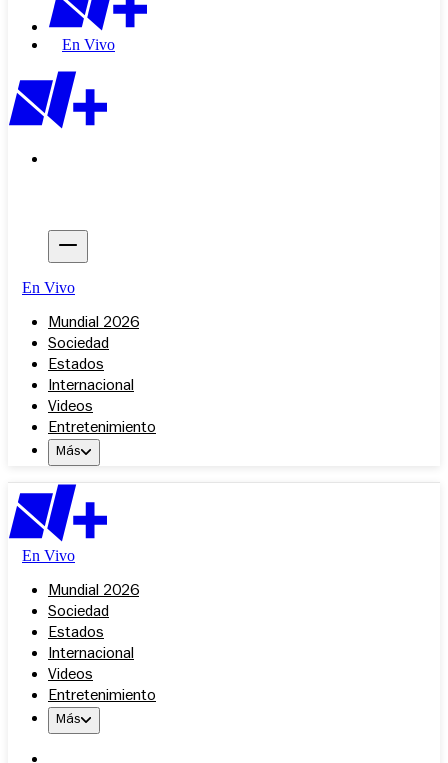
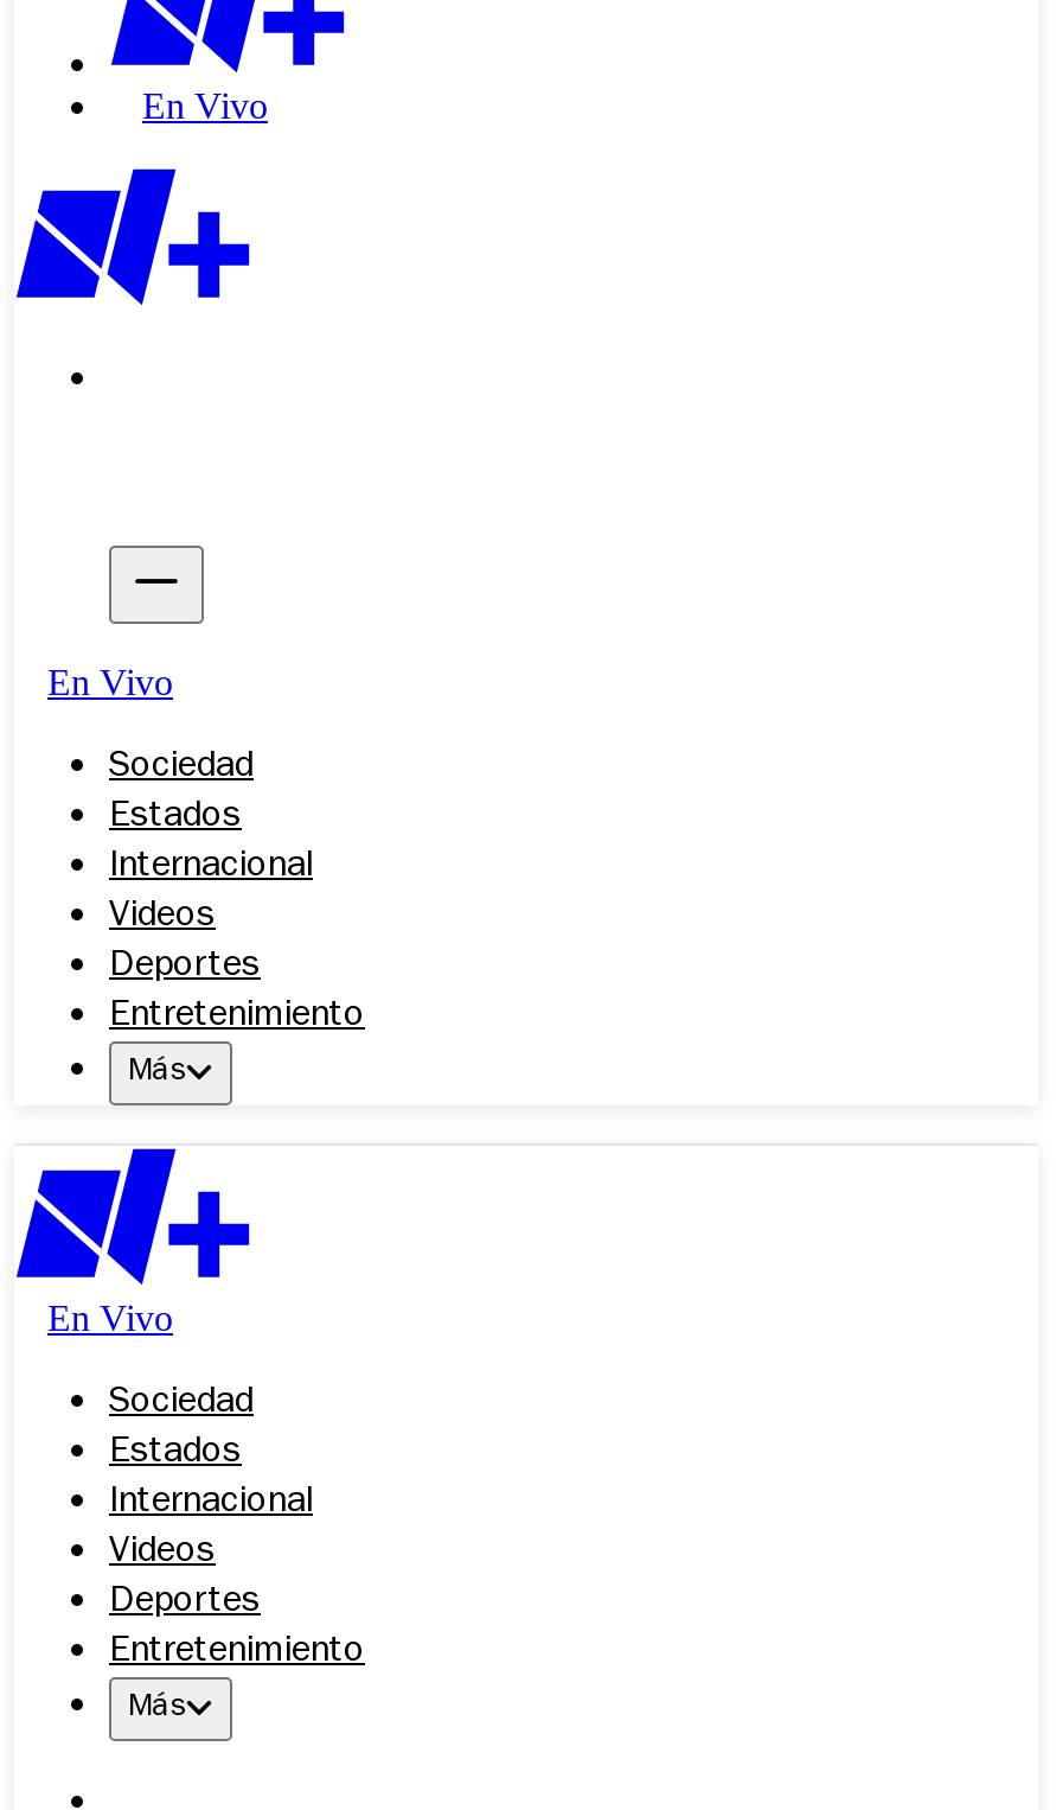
- Mundial 2026

moved up: Sociedad | Estados | Internacional | Videos

+ Deportes

- Mundial 2026

moved up: Sociedad | Estados | Internacional | Videos

+ Deportes
